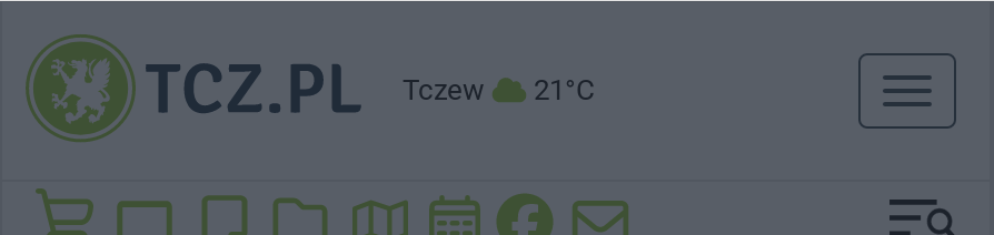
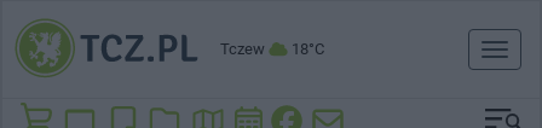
- Tczew 21°C
+ Tczew 18°C
